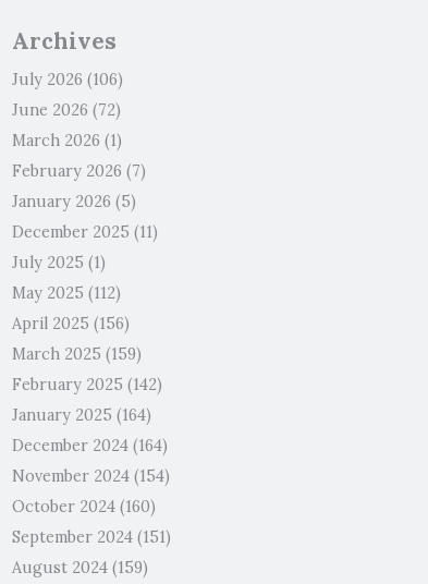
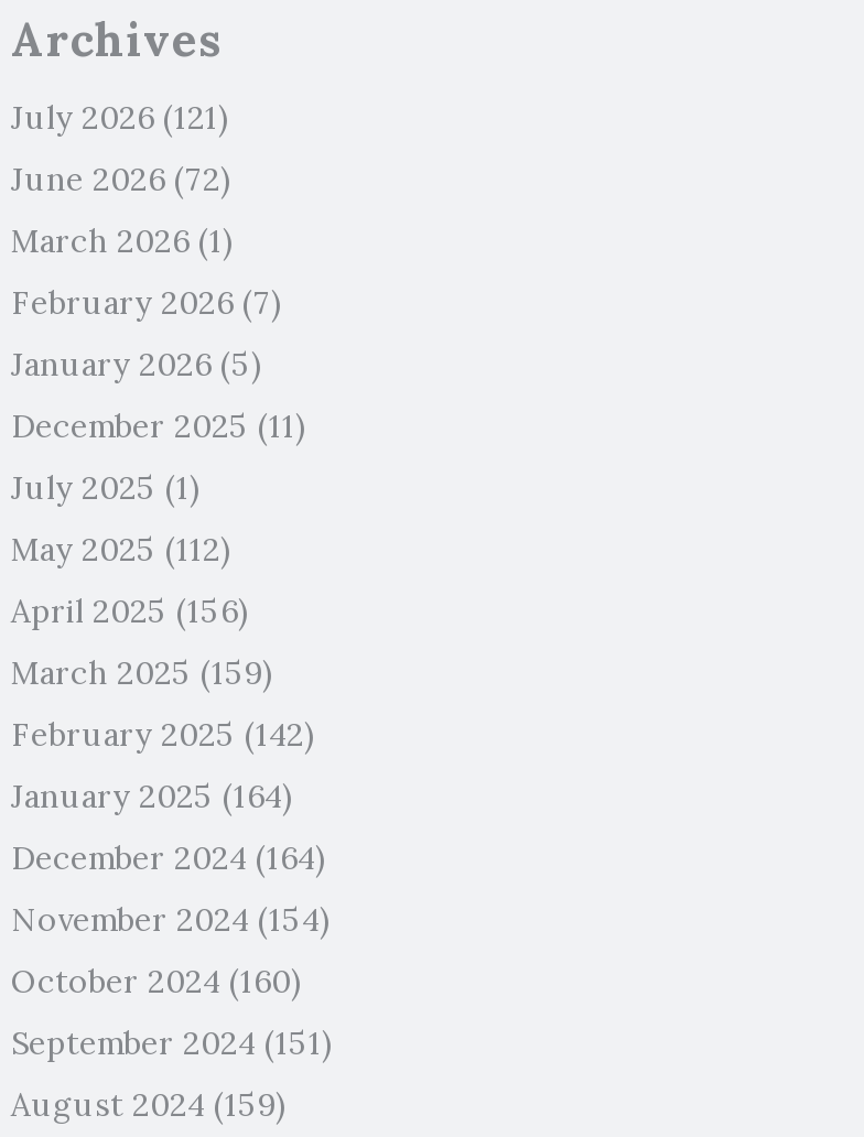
- July 2026 (106)
+ July 2026 (121)
